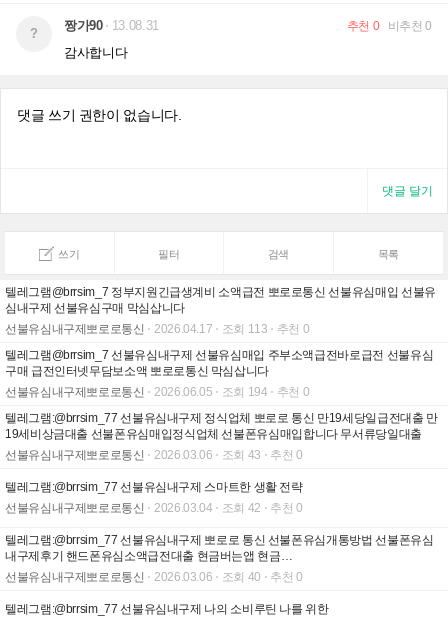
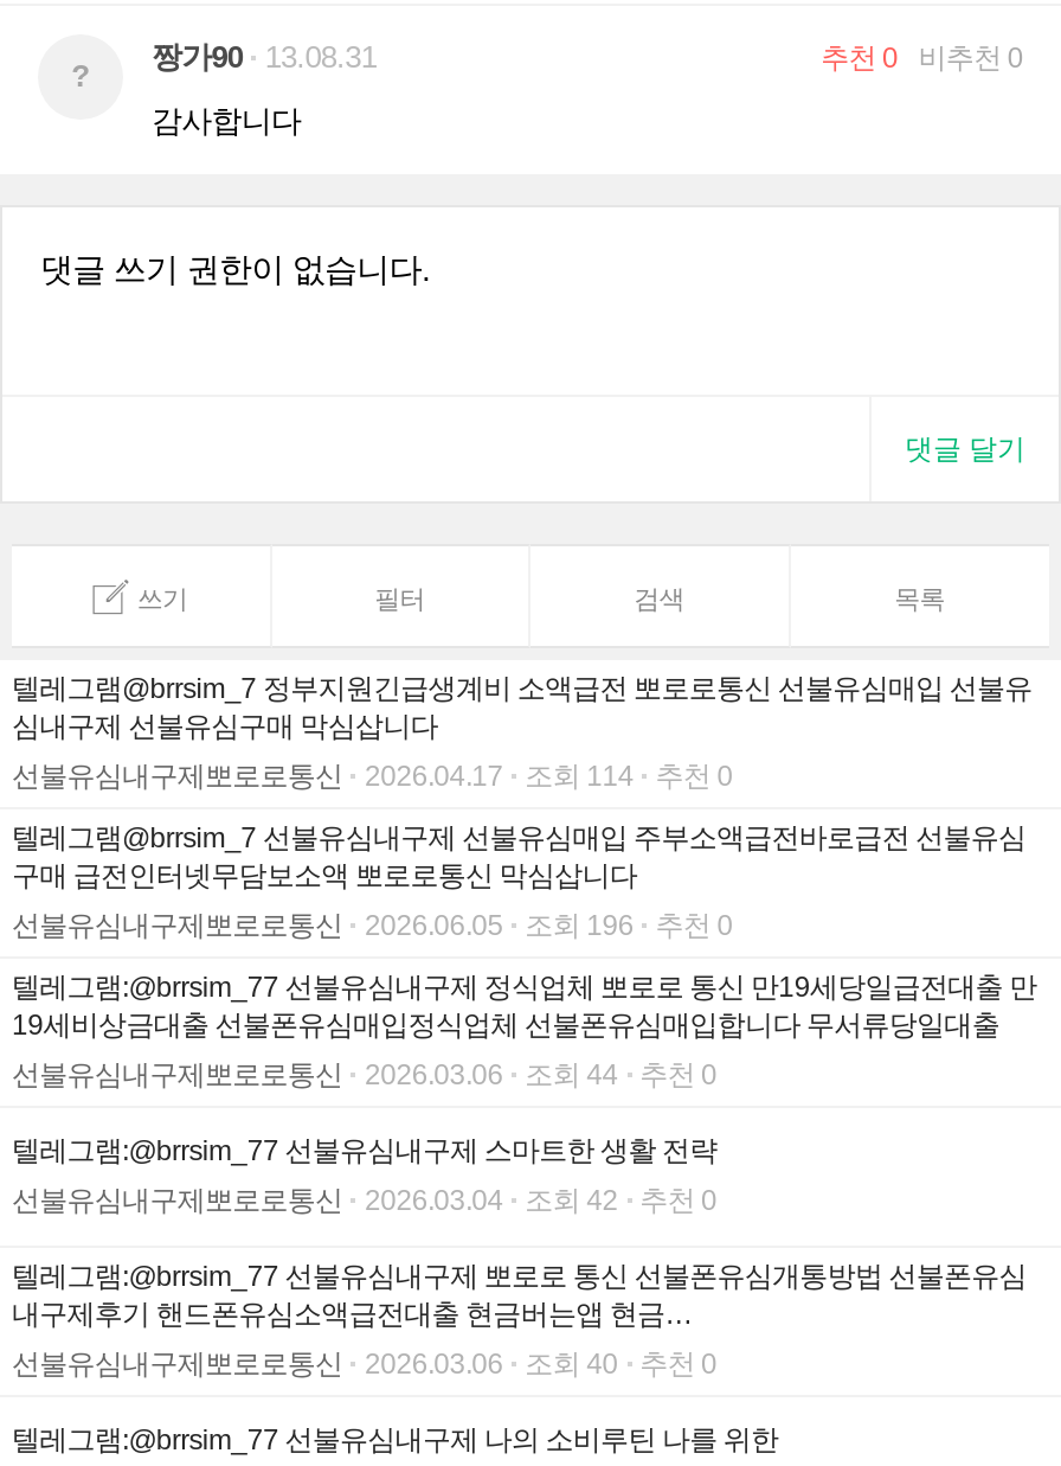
- 선불유심내구제뽀로로통신 2026.04.17 조회 113 추천 0
+ 선불유심내구제뽀로로통신 2026.04.17 조회 114 추천 0

- 선불유심내구제뽀로로통신 2026.06.05 조회 194 추천 0
+ 선불유심내구제뽀로로통신 2026.06.05 조회 196 추천 0

- 선불유심내구제뽀로로통신 2026.03.06 조회 43 추천 0
+ 선불유심내구제뽀로로통신 2026.03.06 조회 44 추천 0
